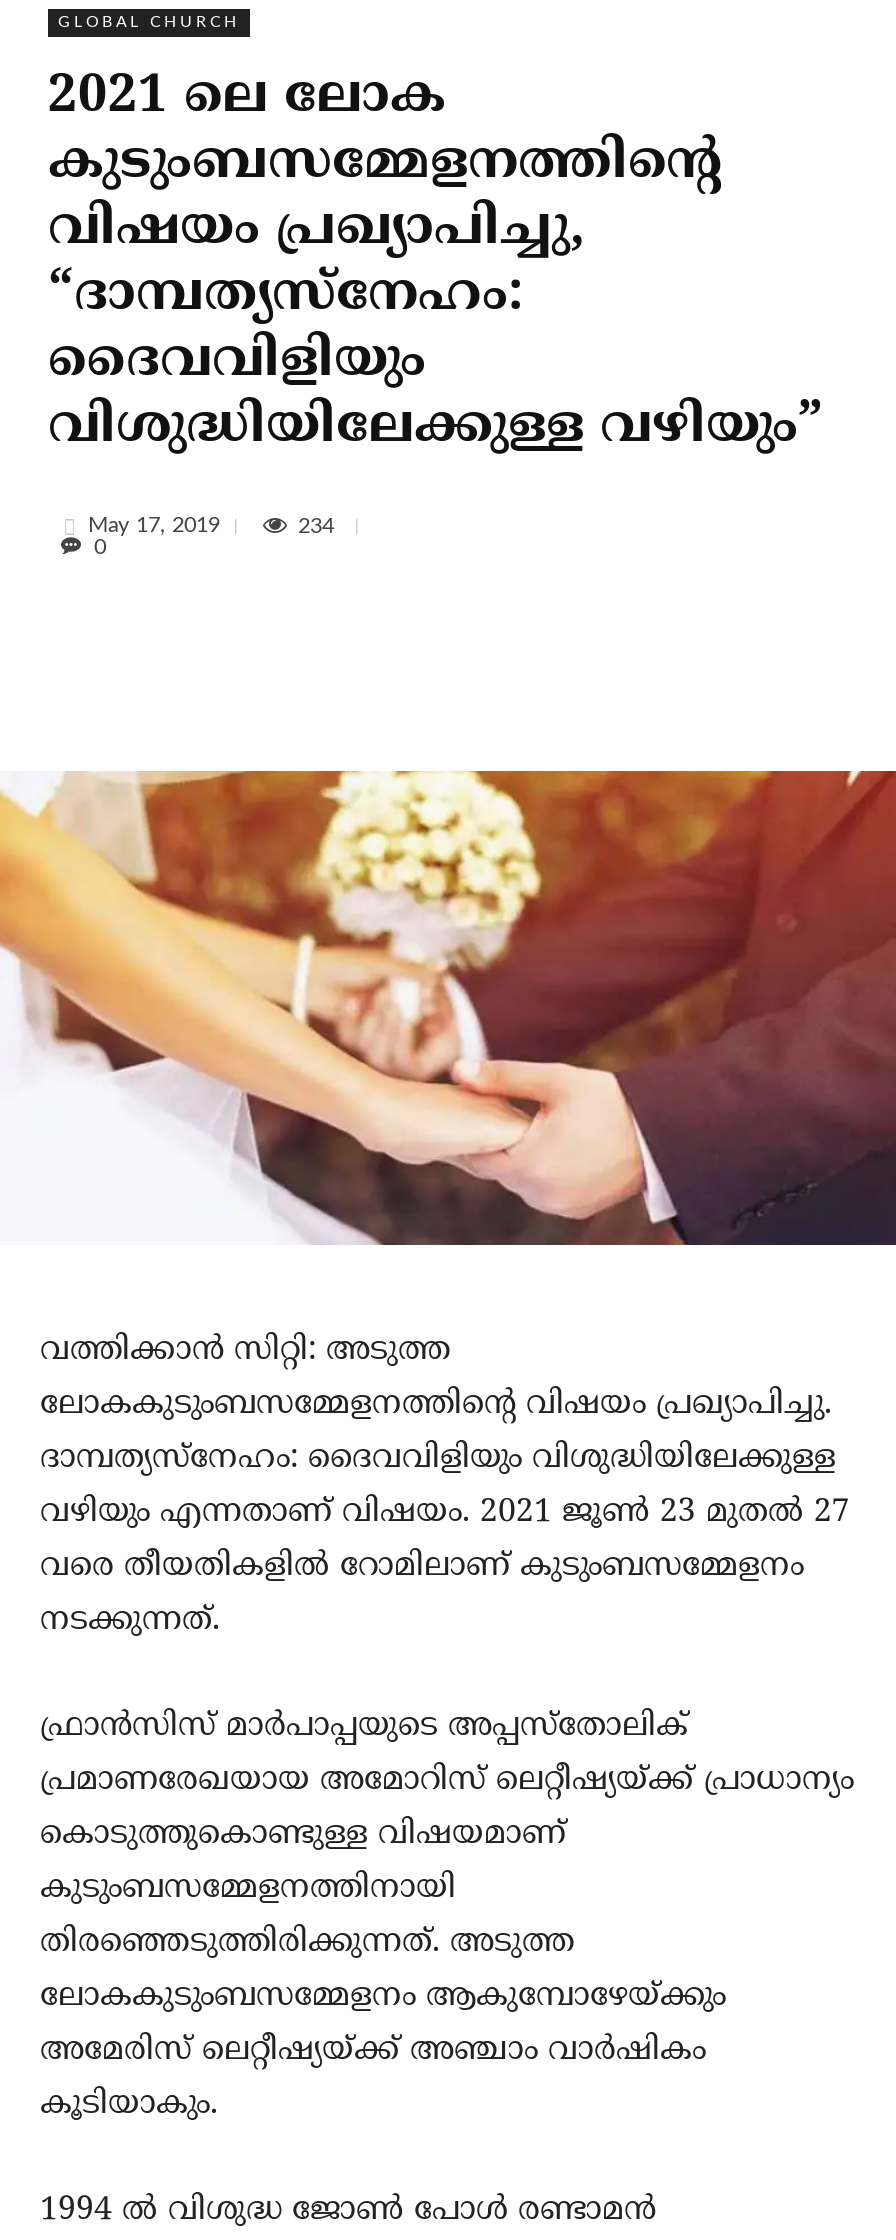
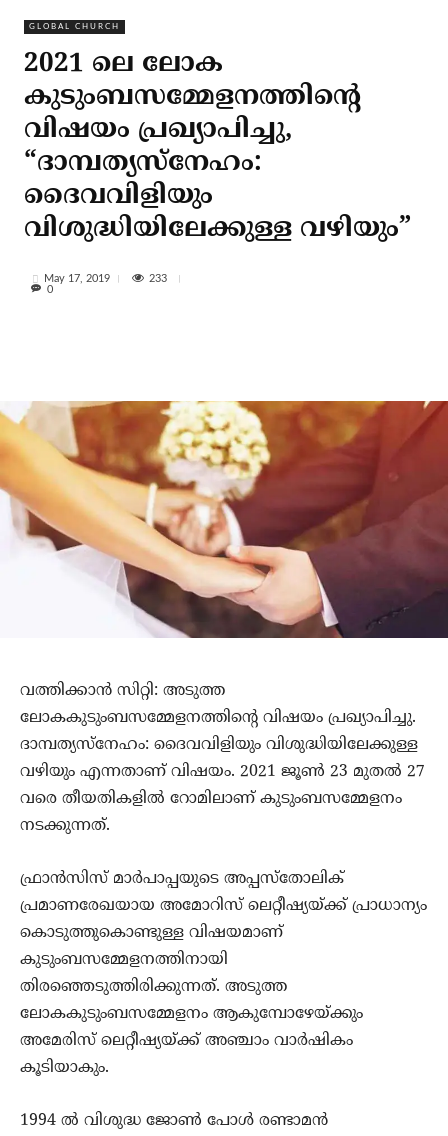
- 234
+ 233
